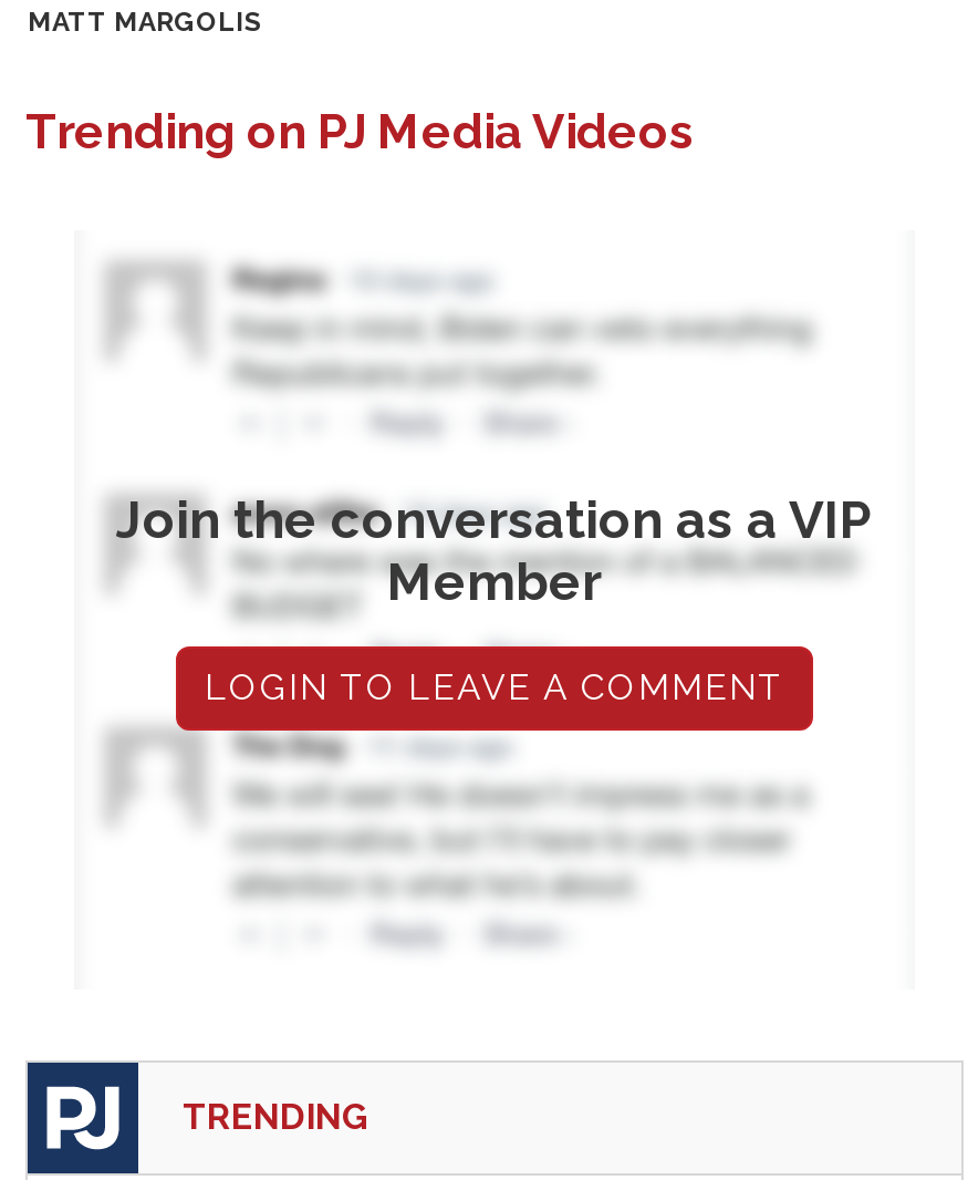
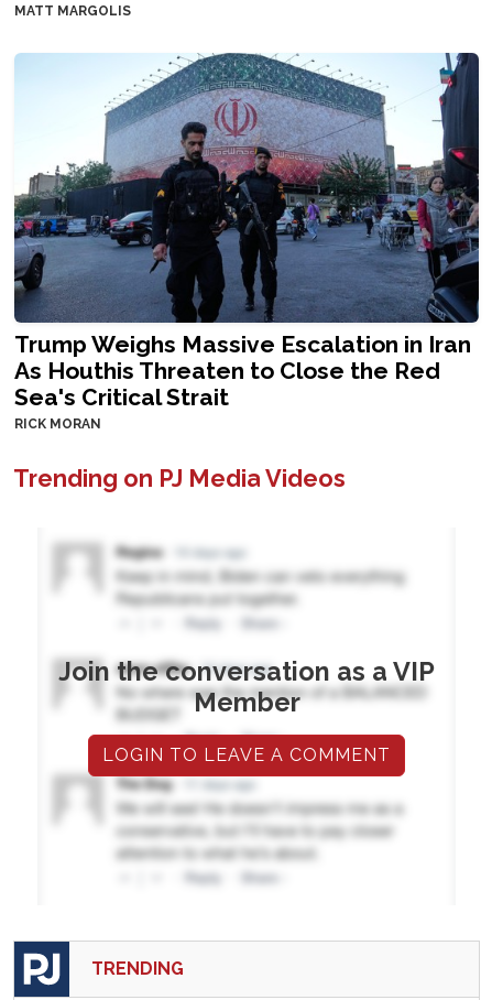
+ [image]
+ Trump Weighs Massive Escalation in Iran
+ As Houthis Threaten to Close the Red
+ Sea's Critical Strait
+ RICK MORAN
